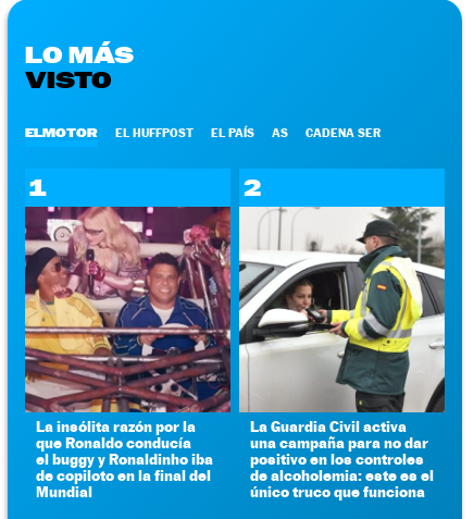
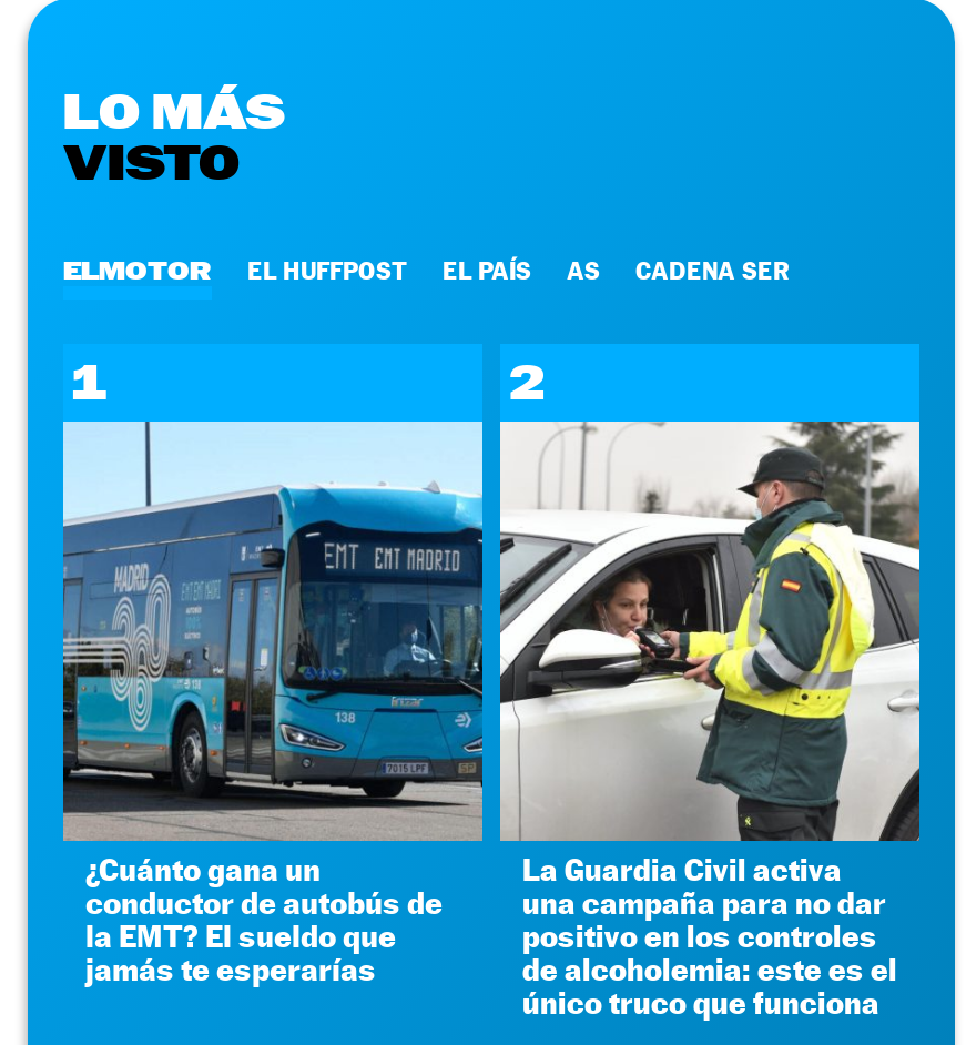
- [image]
- La insólita razón por la
- que Ronaldo conducía
- el buggy y Ronaldinho iba
- de copiloto en la final del
- Mundial
+ [image]
+ ¿Cuánto gana un
+ conductor de autobús de
+ la EMT? El sueldo que
+ jamás te esperarías
